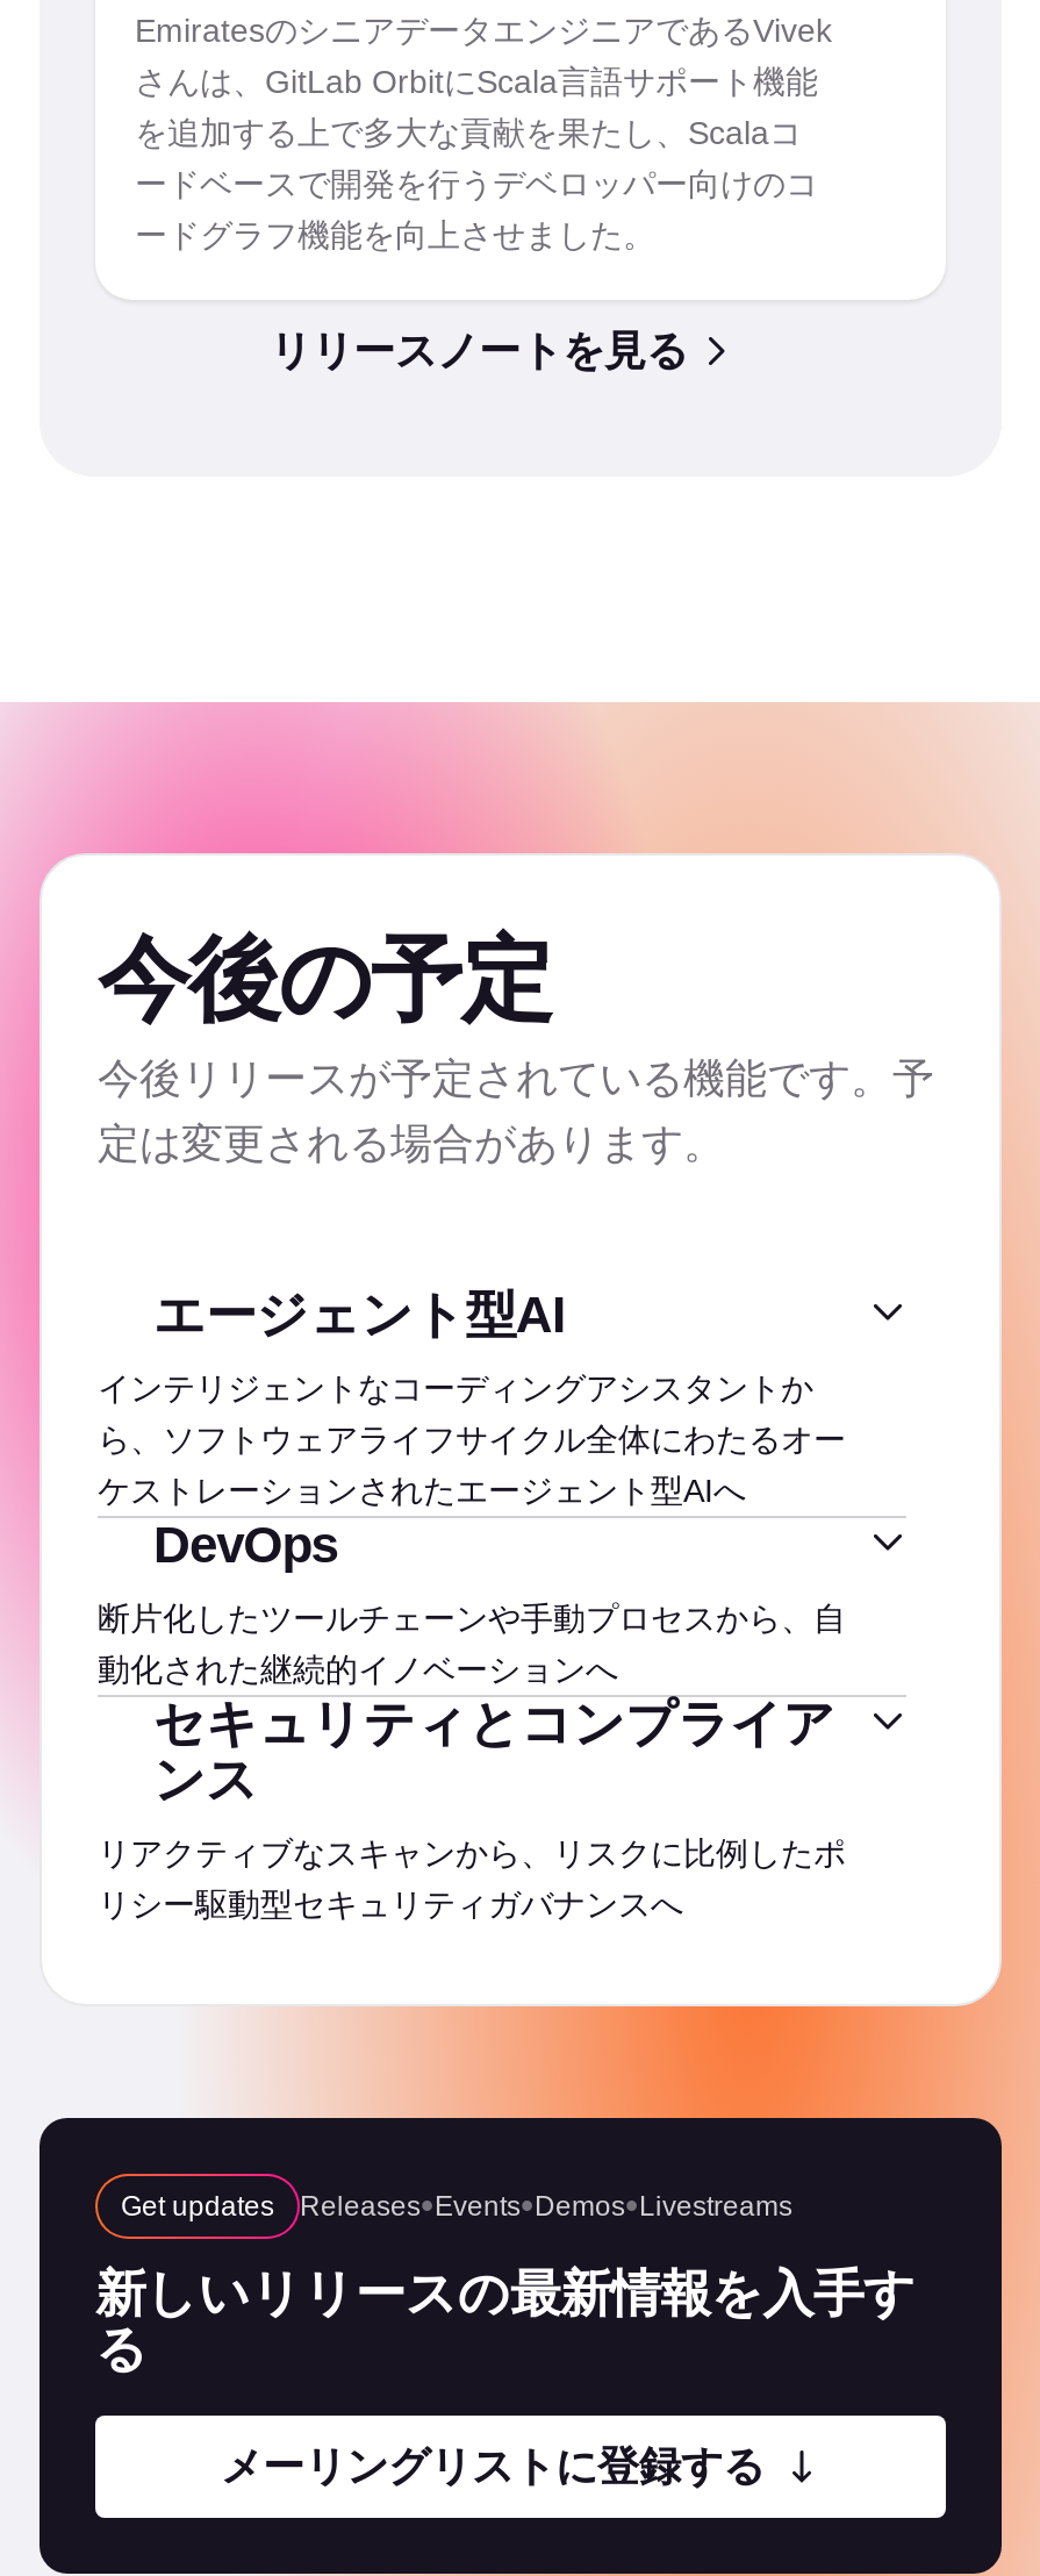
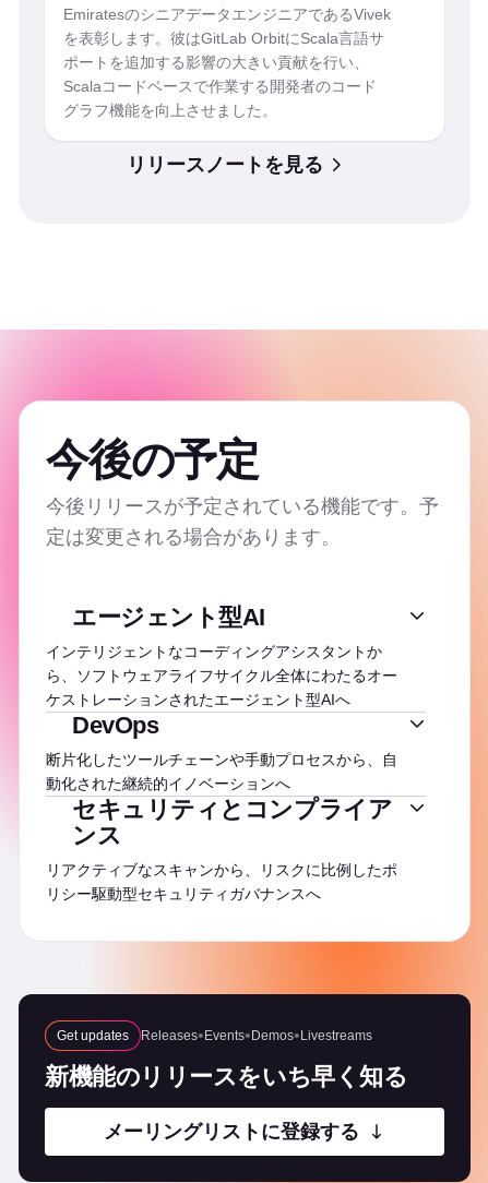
- さんは、GitLab OrbitにScala言語サポート機能
- を追加する上で多大な貢献を果たし、Scalaコ
- ードベースで開発を行うデベロッパー向けのコ
- ードグラフ機能を向上させました。
+ を表彰します。彼はGitLab OrbitにScala言語サ
+ ポートを追加する影響の大きい貢献を行い、
+ Scalaコードベースで作業する開発者のコード
+ グラフ機能を向上させました。

- 新しいリリースの最新情報を入手す
- る
+ 新機能のリリースをいち早く知る
